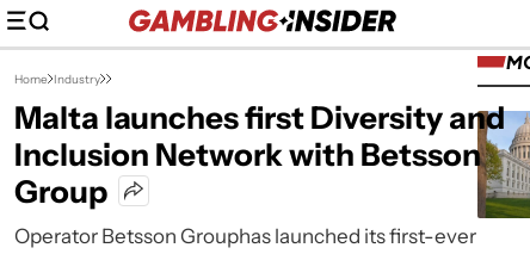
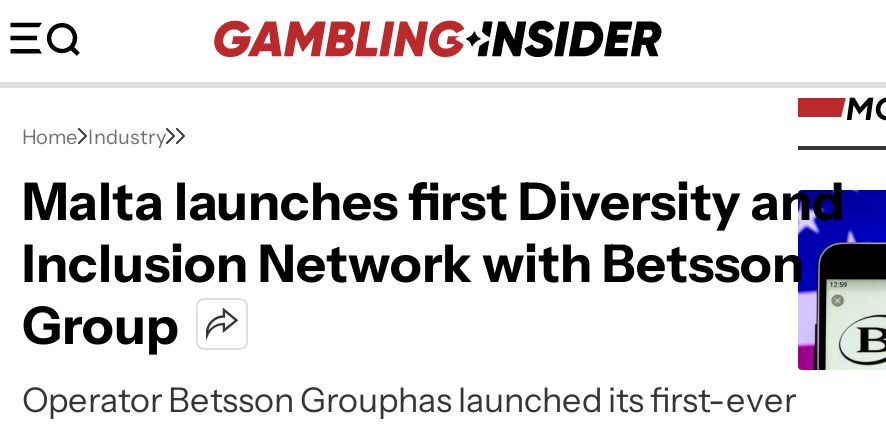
- [image]
+ [image]
